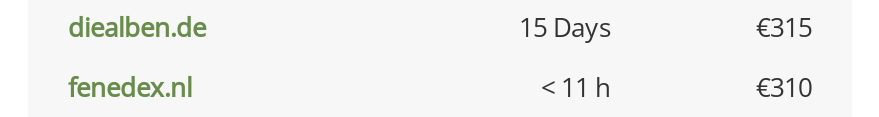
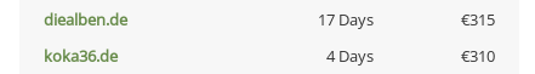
- 15 Days
+ 17 Days

- fenedex.nl
- < 11 h
+ koka36.de
+ 4 Days
